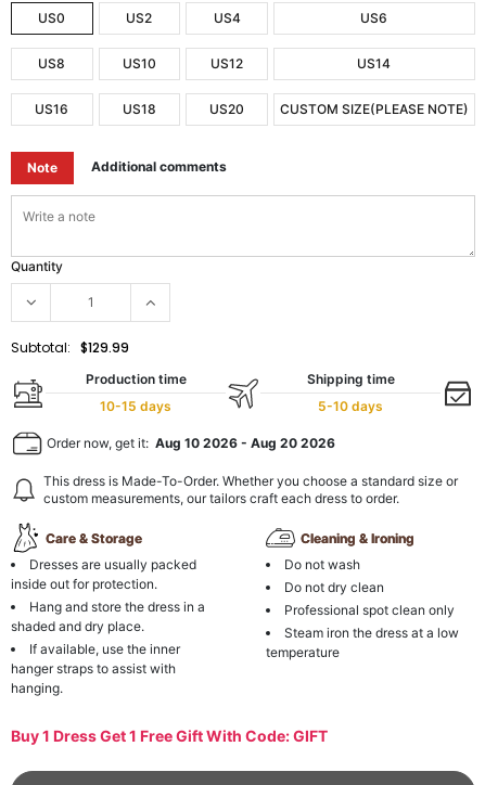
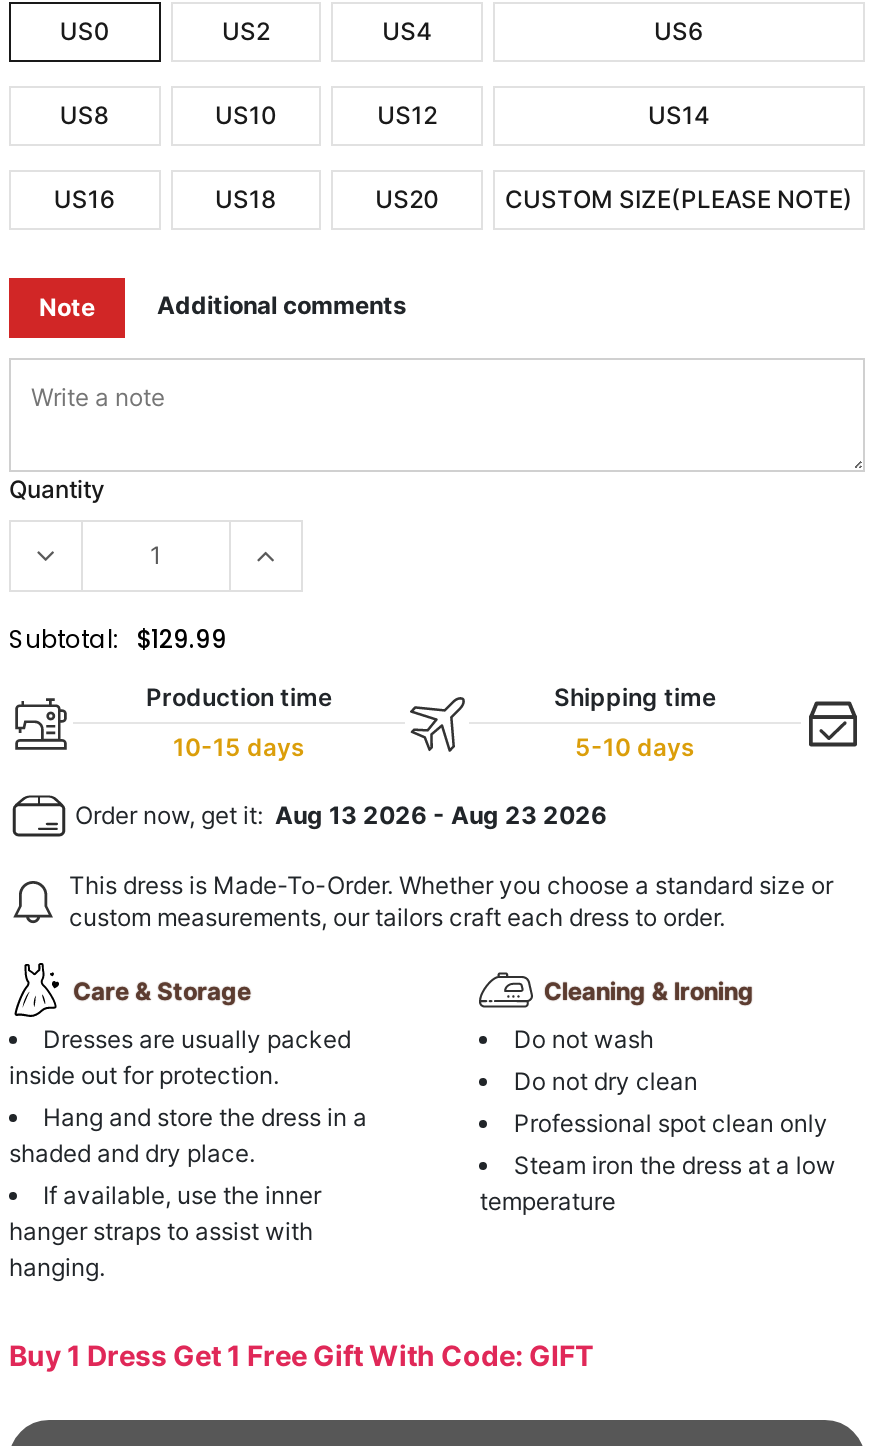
- Order now, get it: Aug 10 2026 - Aug 20 2026
+ Order now, get it: Aug 13 2026 - Aug 23 2026
